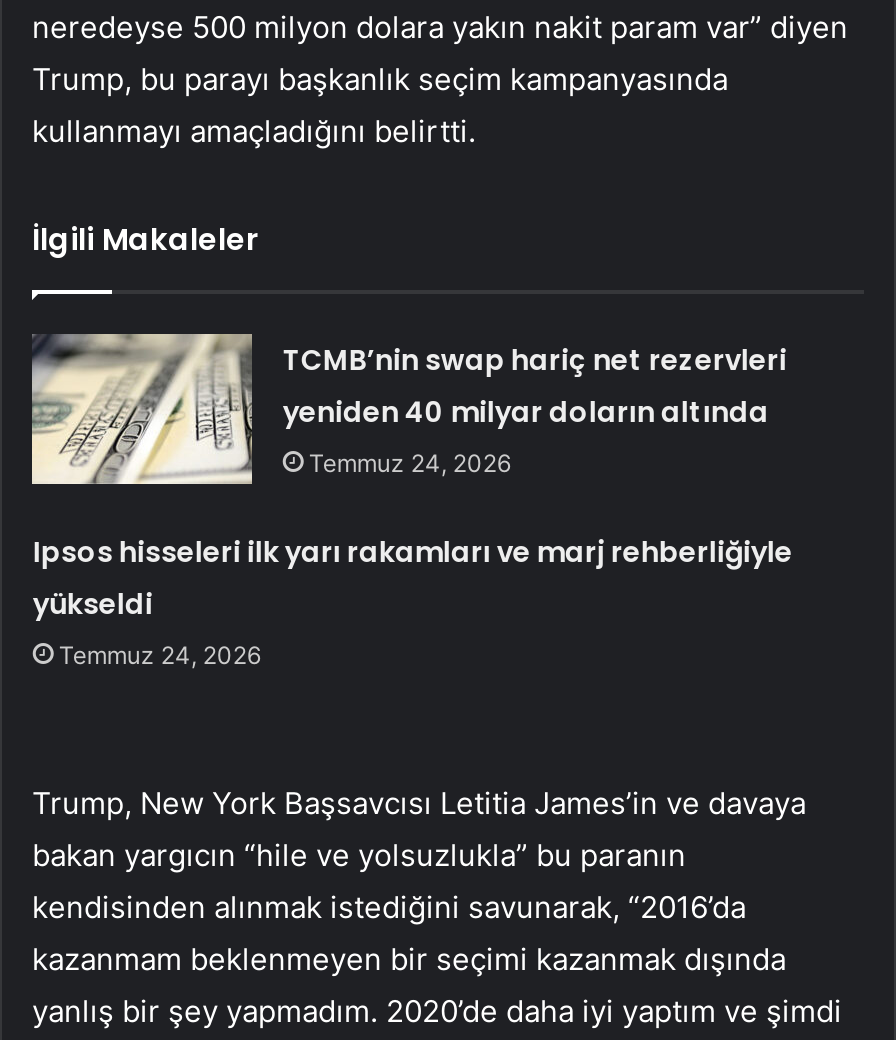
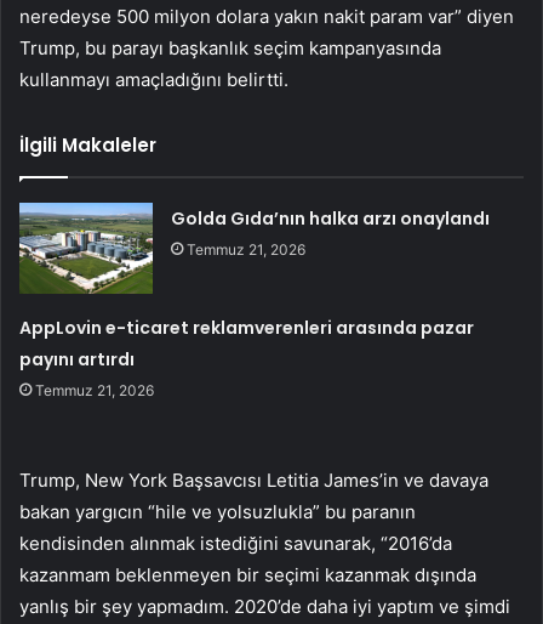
- [image]
- TCMB’nin swap hariç net rezervleri
- yeniden 40 milyar doların altında
- Temmuz 24, 2026
+ [image]
+ Golda Gıda’nın halka arzı onaylandı
+ Temmuz 21, 2026

- Ipsos hisseleri ilk yarı rakamları ve marj rehberliğiyle
- yükseldi
- Temmuz 24, 2026
+ AppLovin e-ticaret reklamverenleri arasında pazar
+ payını artırdı
+ Temmuz 21, 2026
